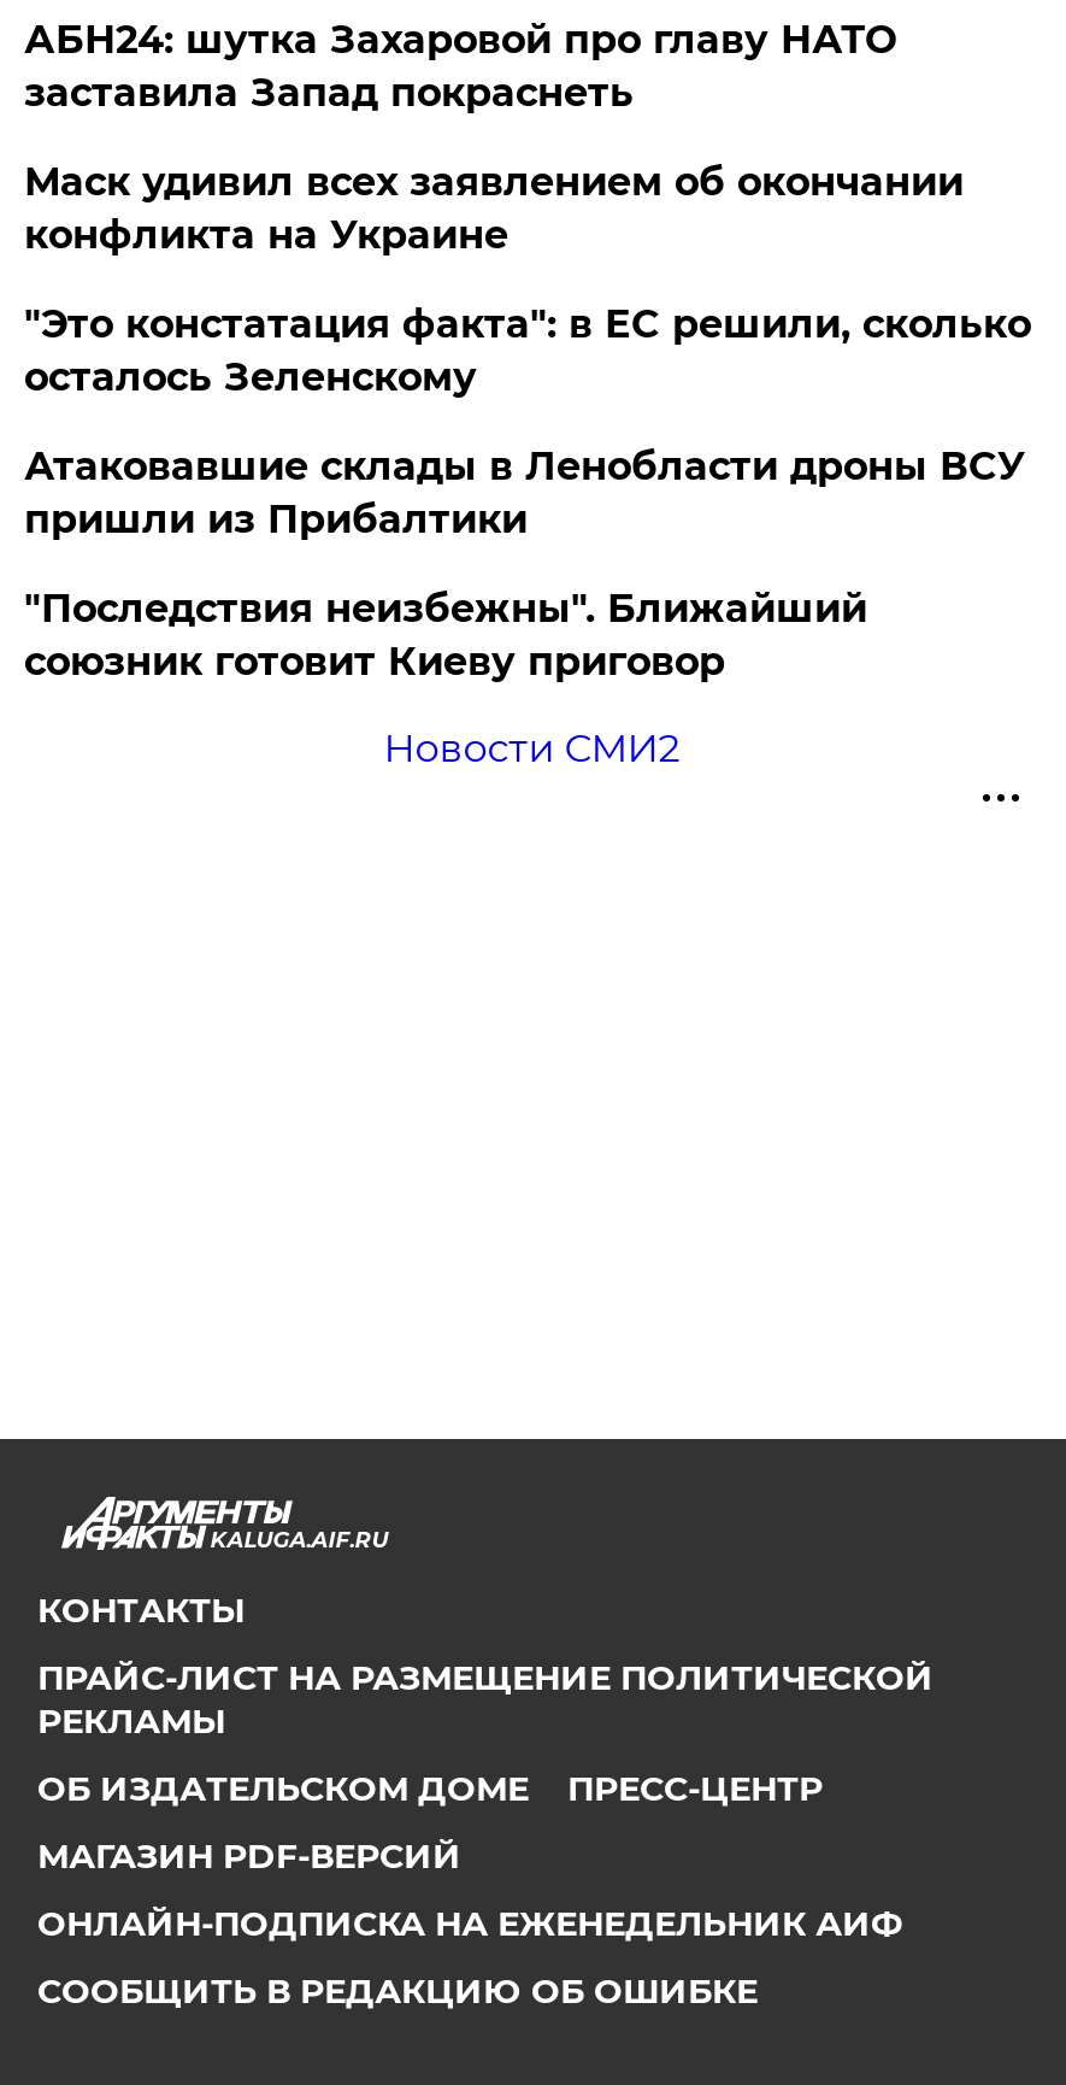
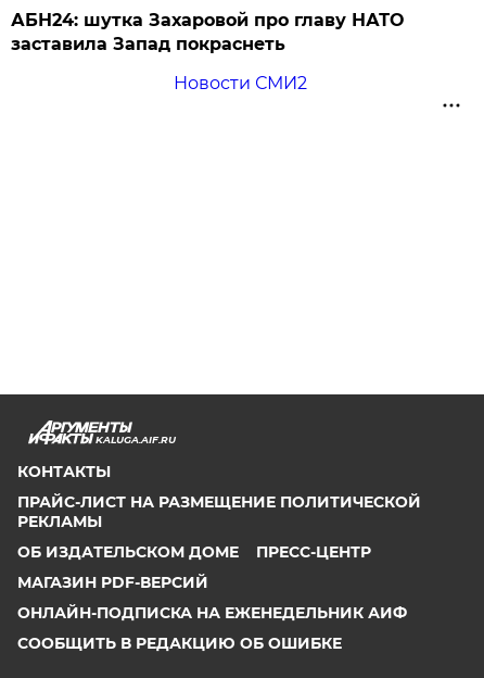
- Маск удивил всех заявлением об окончании
- конфликта на Украине
- "Это констатация факта": в ЕС решили, сколько
- осталось Зеленскому
- Атаковавшие склады в Ленобласти дроны ВСУ
- пришли из Прибалтики
- "Последствия неизбежны". Ближайший
- союзник готовит Киеву приговор
